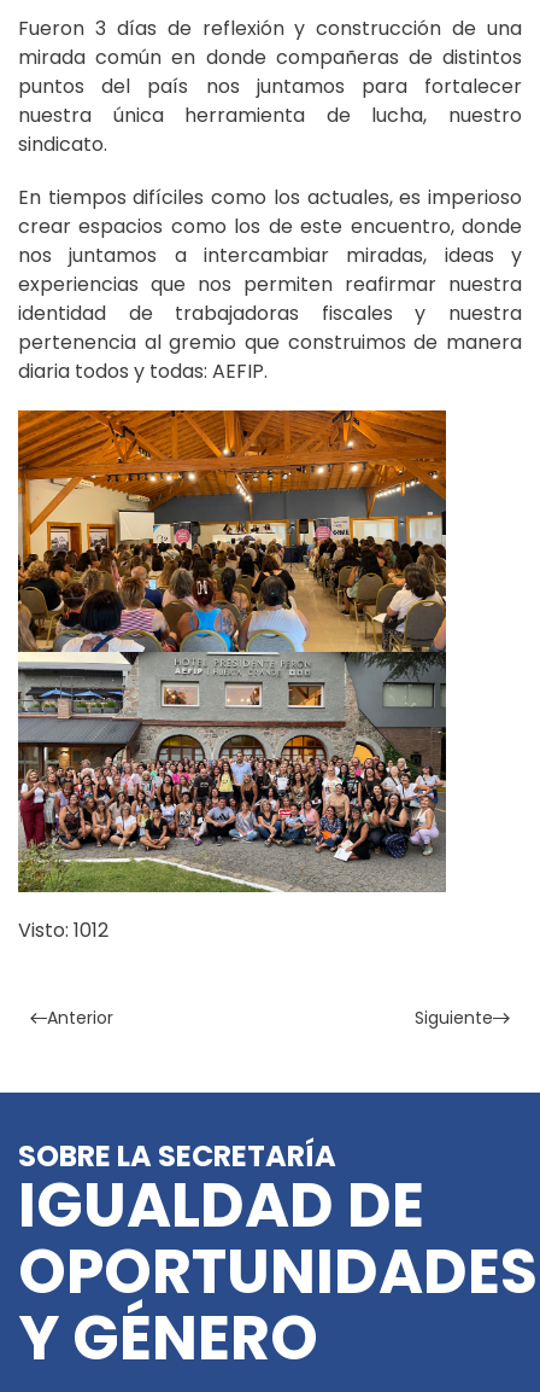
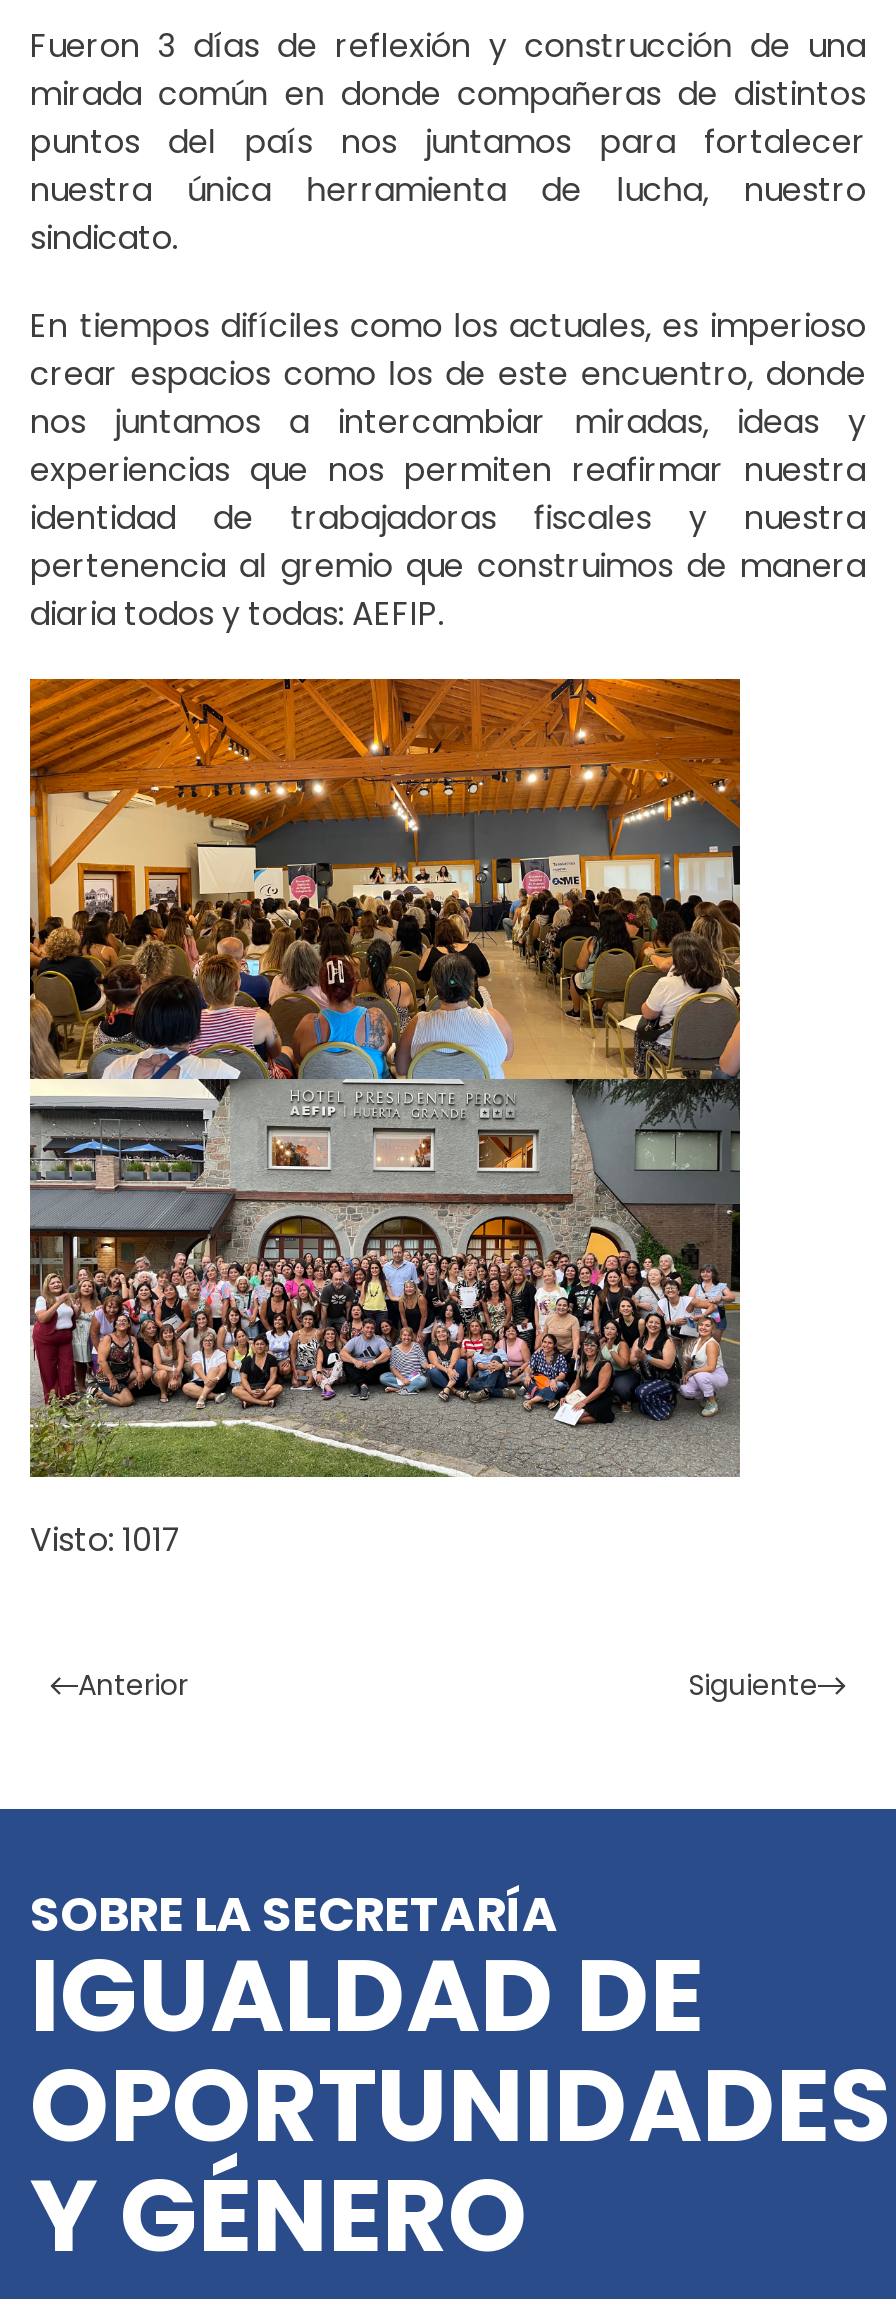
- Visto: 1012
+ Visto: 1017
